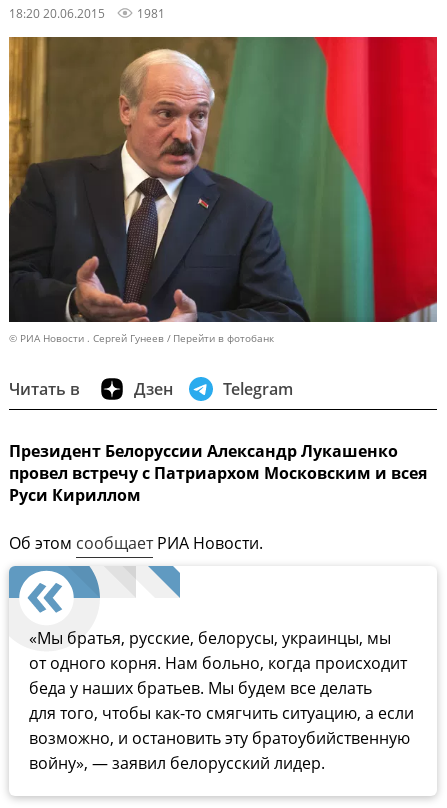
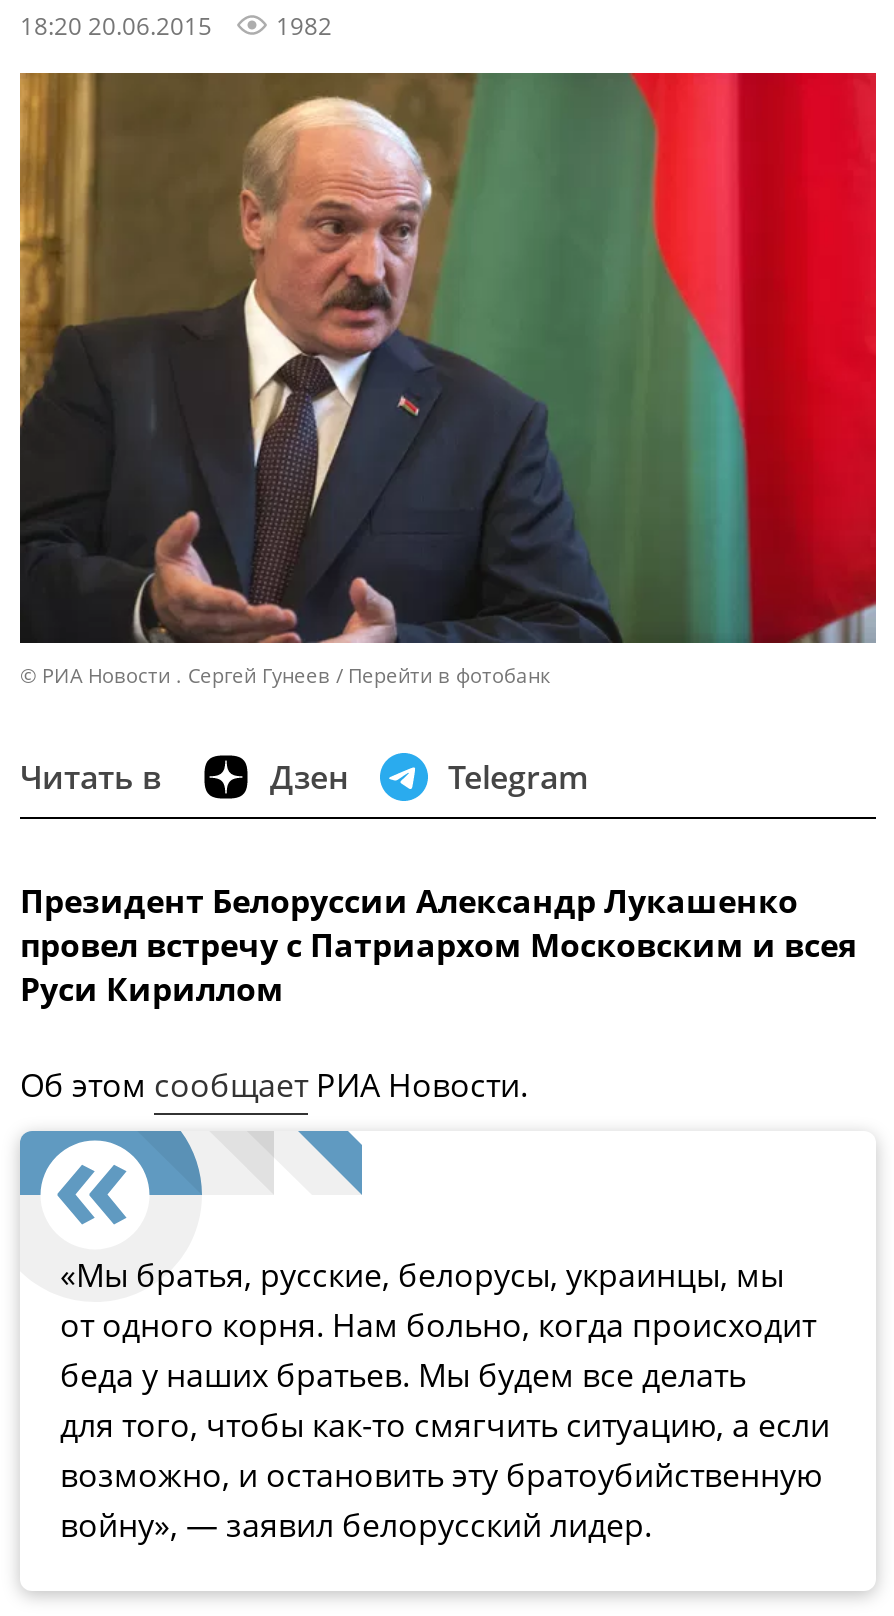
- 18:20 20.06.2015 1981
+ 18:20 20.06.2015 1982
